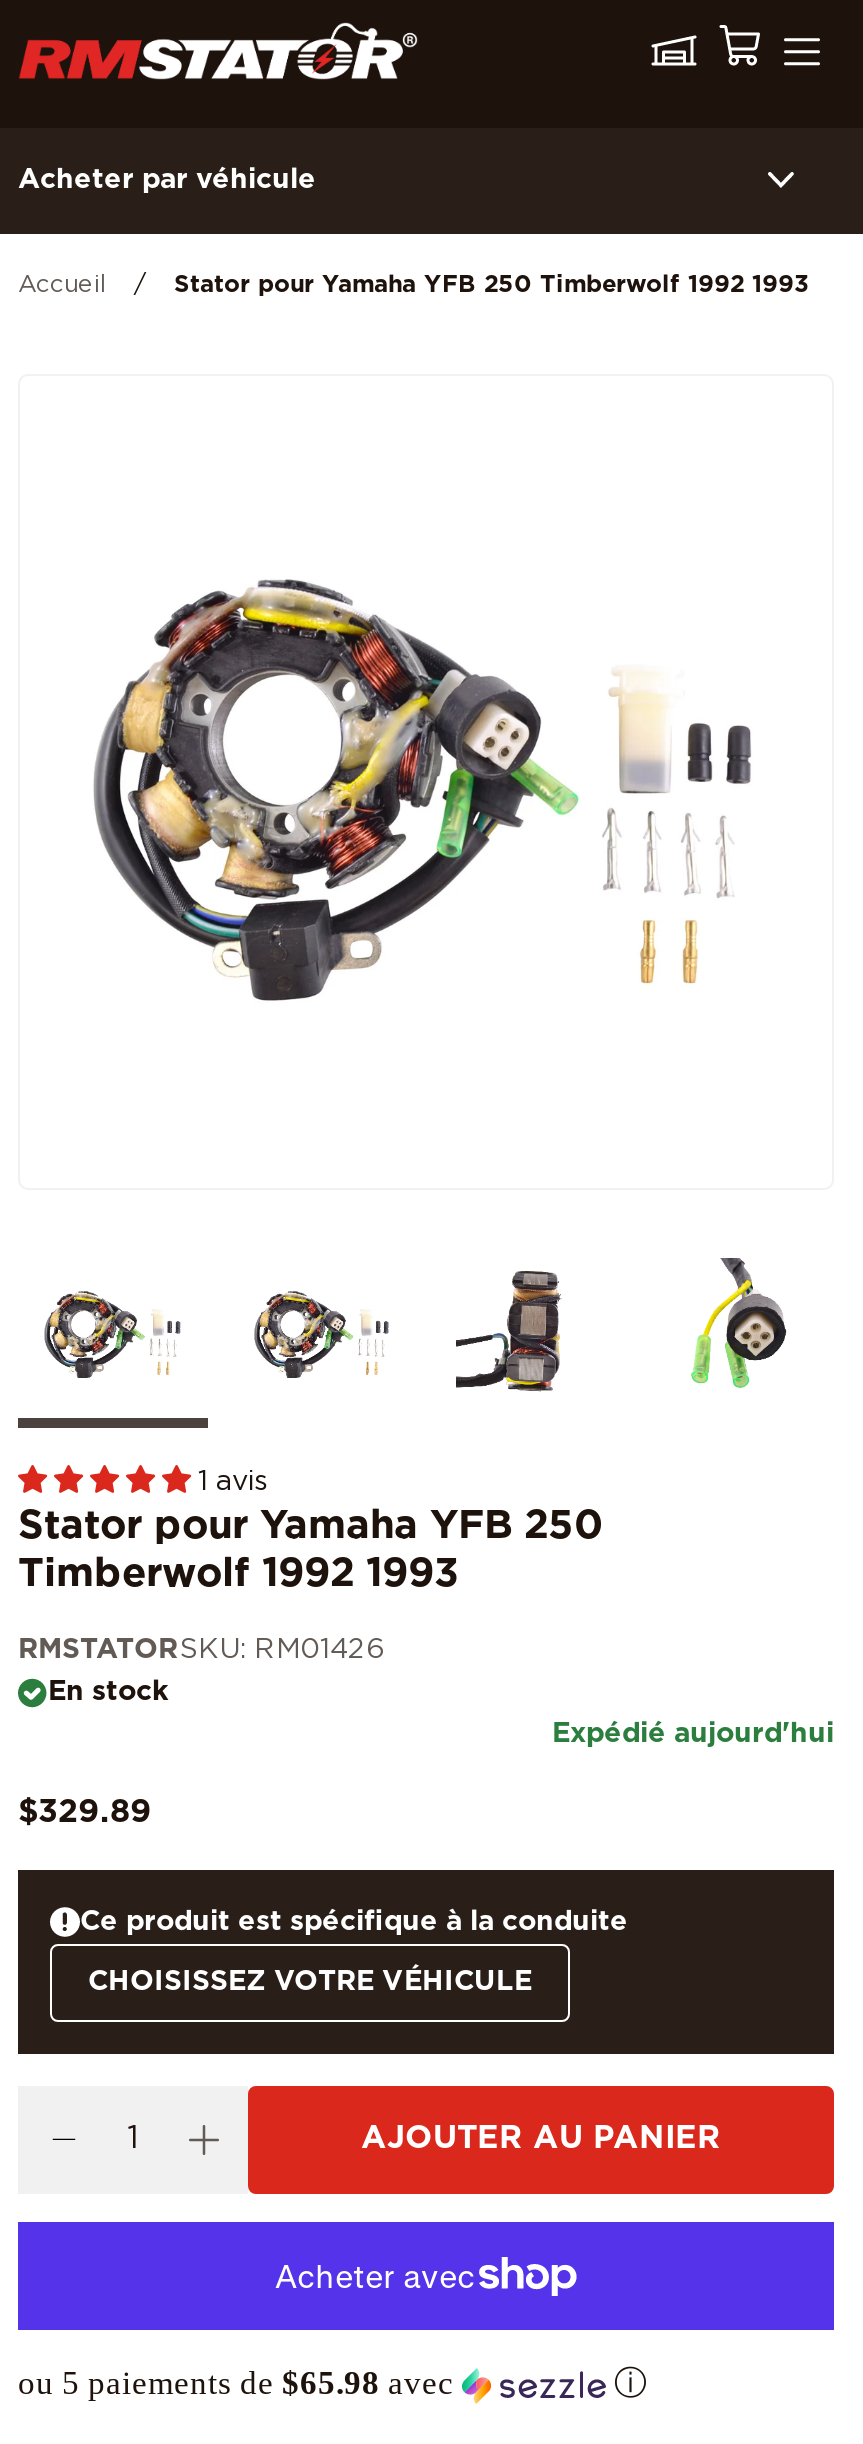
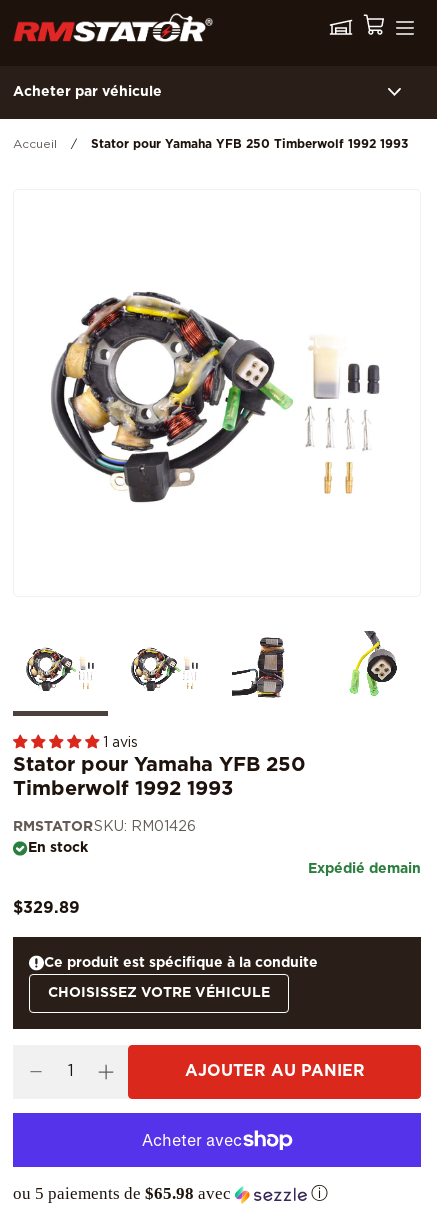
- Expédié aujourd'hui
+ Expédié demain
